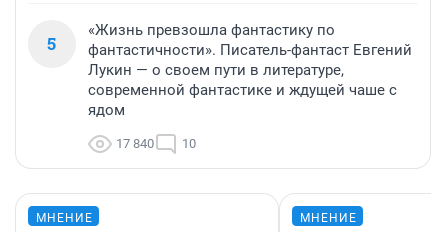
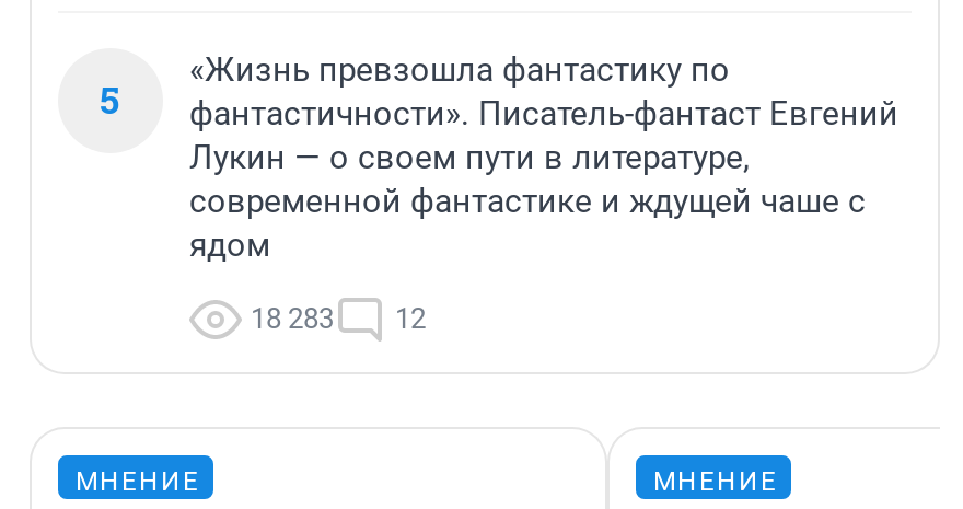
- 17 840
+ 18 283

- 10
+ 12
